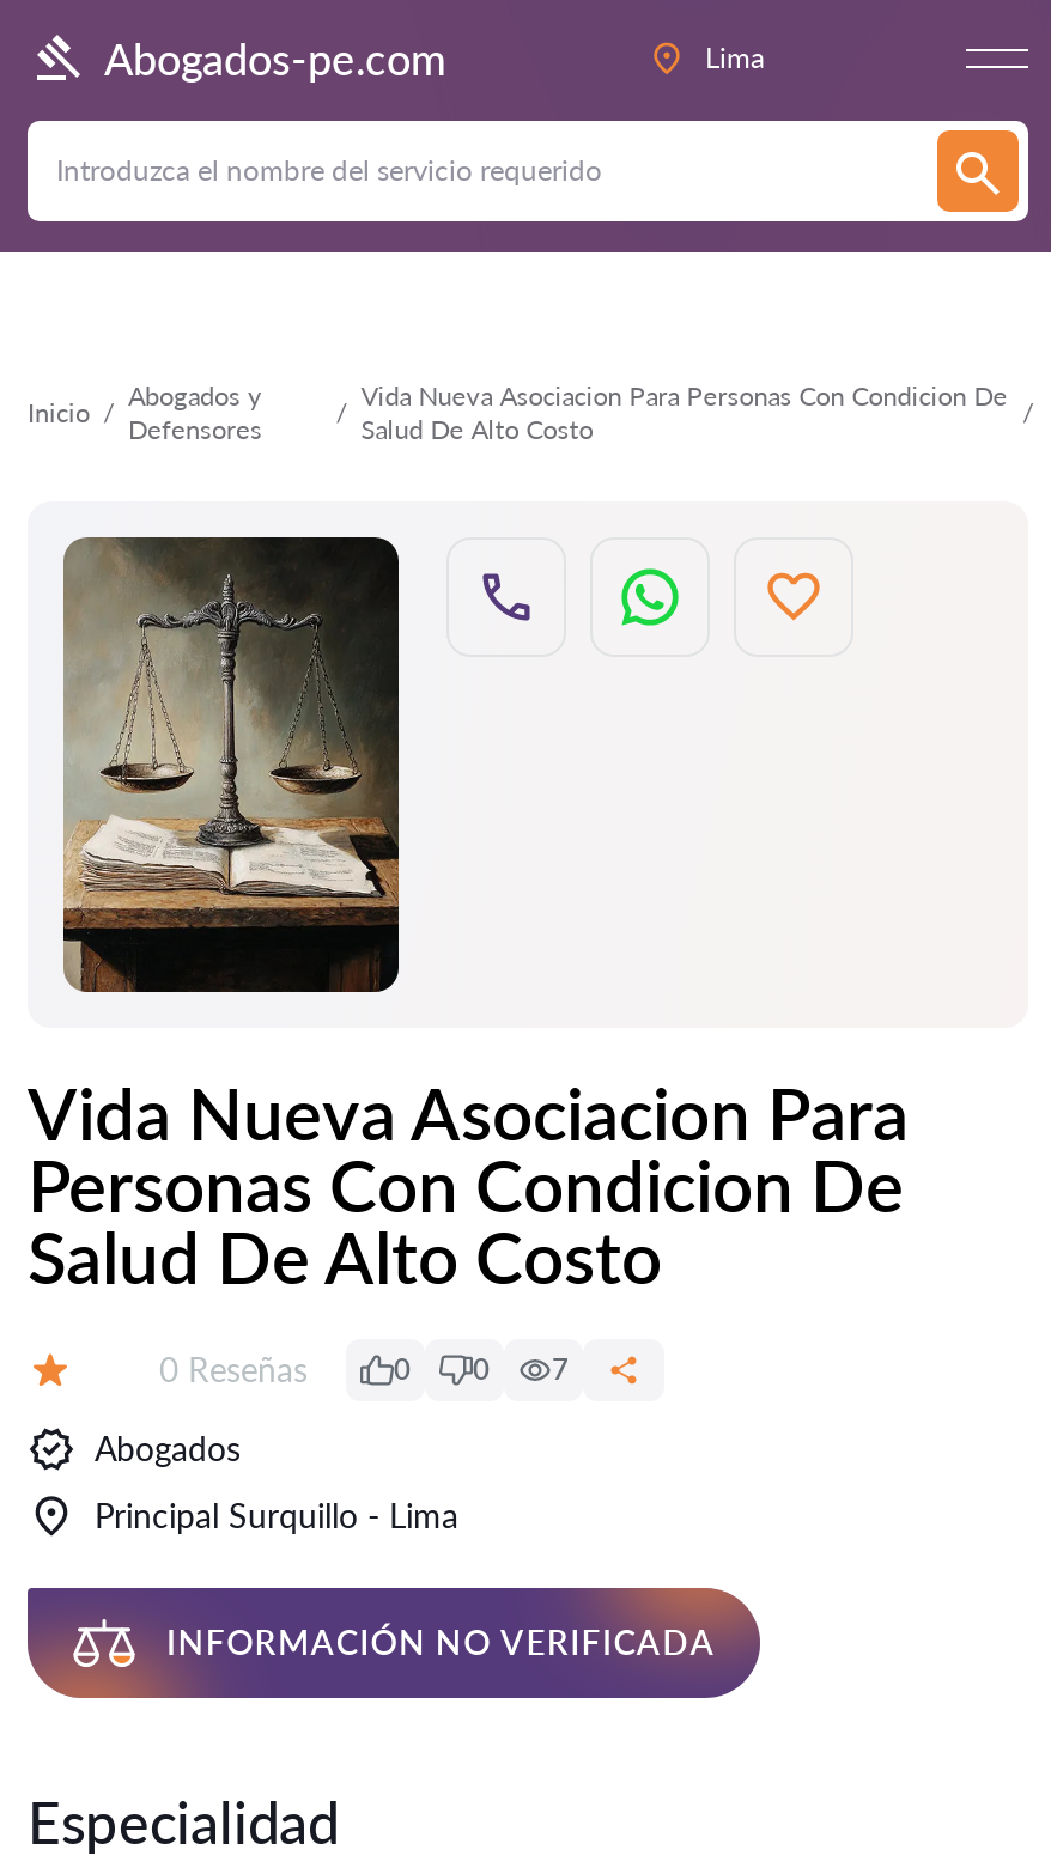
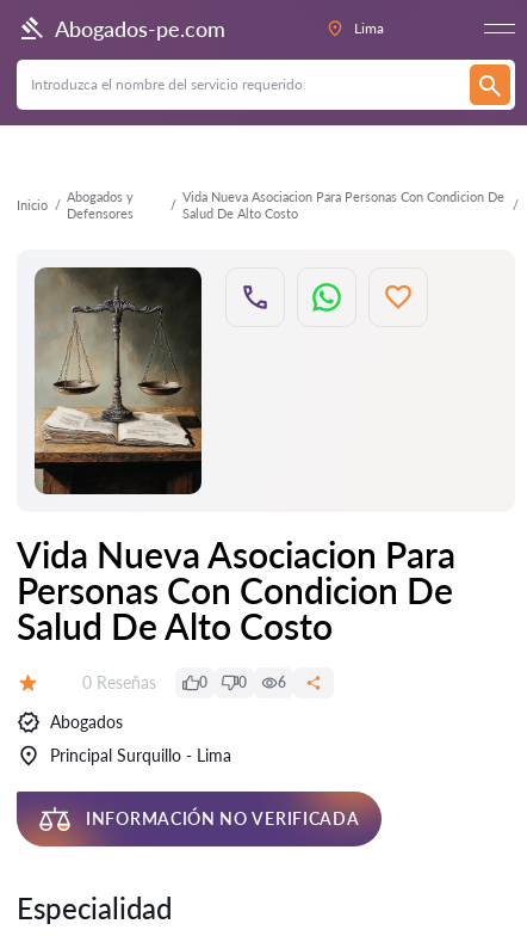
- 7
+ 6
